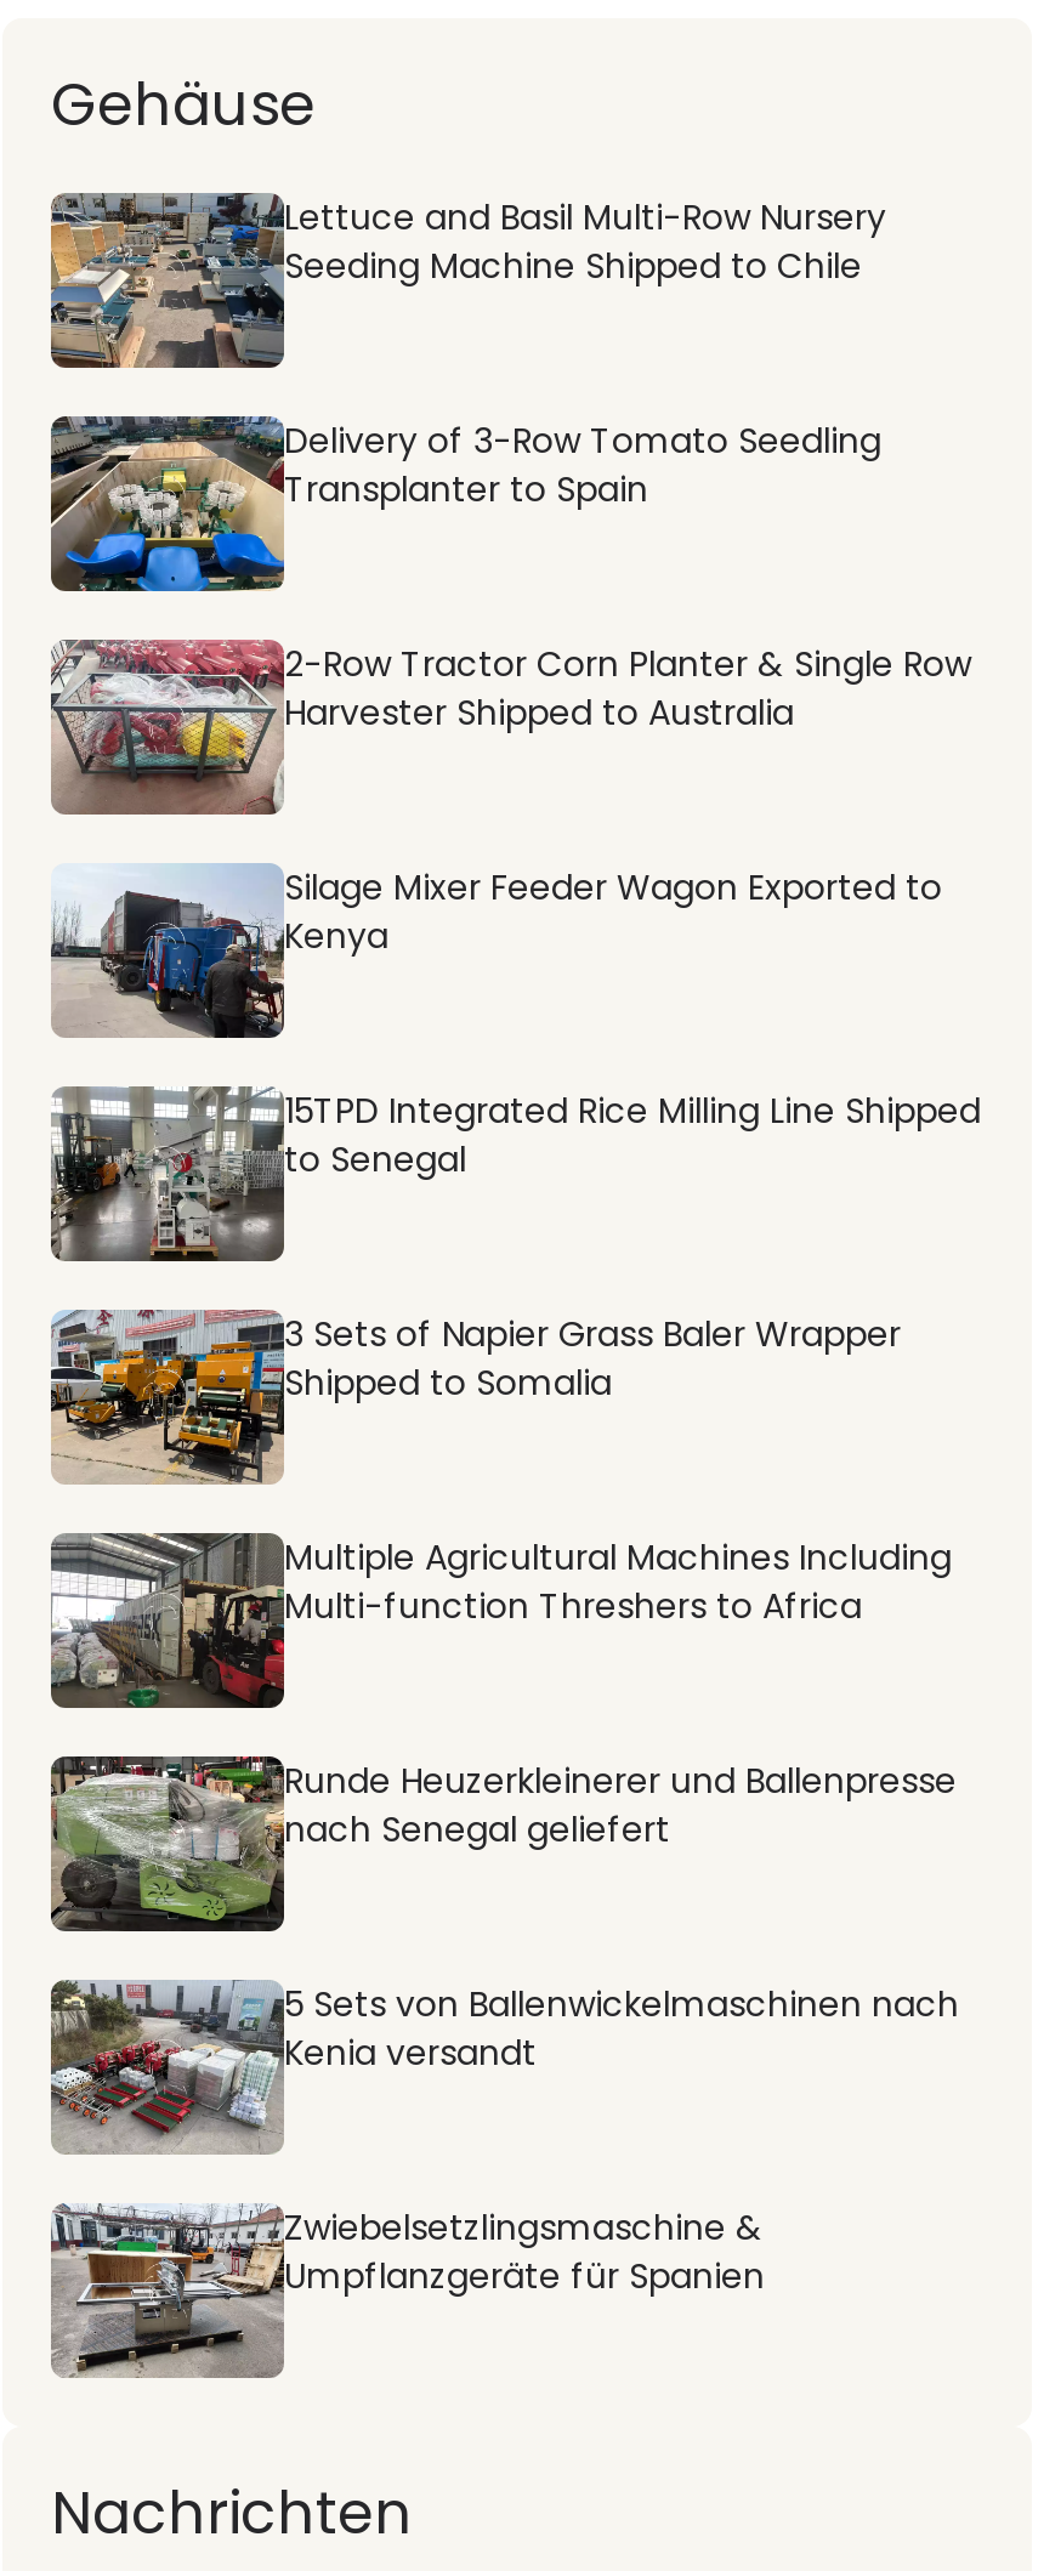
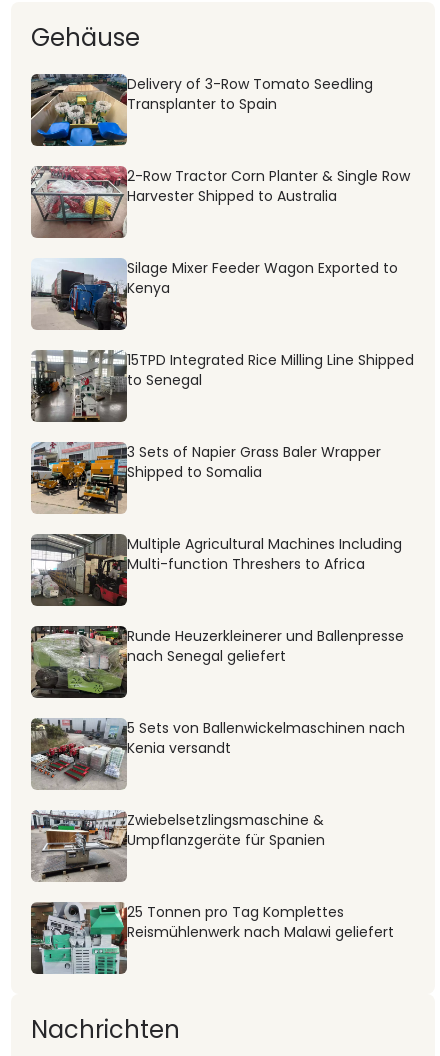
- [image]
- Lettuce and Basil Multi-Row Nursery
- Seeding Machine Shipped to Chile

moved up: [image] | Delivery of 3-Row Tomato Seedling | Transplanter to Spain | ... | Zwiebelsetzlingsmaschine & | Umpflanzgeräte für Spanien

+ [image]
+ 25 Tonnen pro Tag Komplettes
+ Reismühlenwerk nach Malawi geliefert
